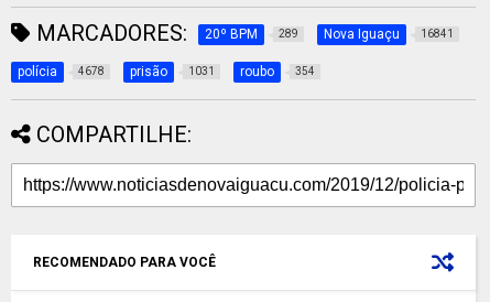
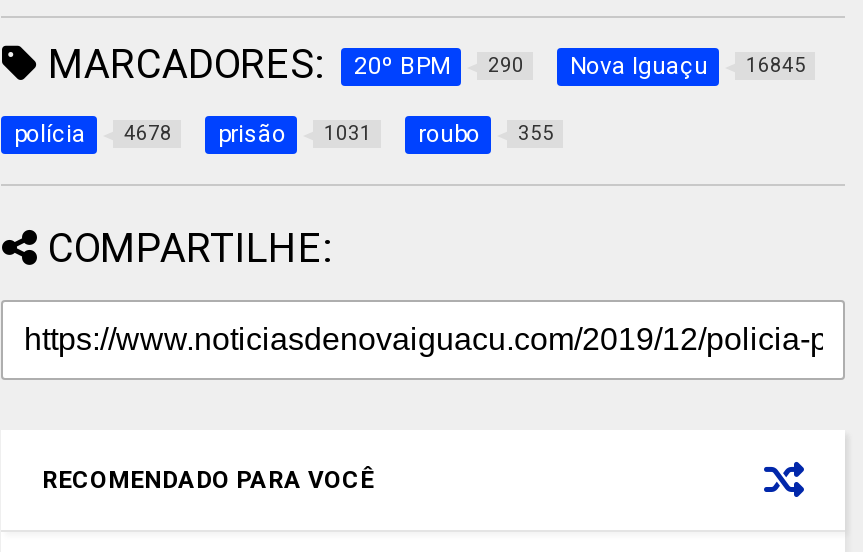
- MARCADORES: 20º BPM 289
+ MARCADORES: 20º BPM 290

- Nova Iguaçu 16841
+ Nova Iguaçu 16845

- roubo 354
+ roubo 355
